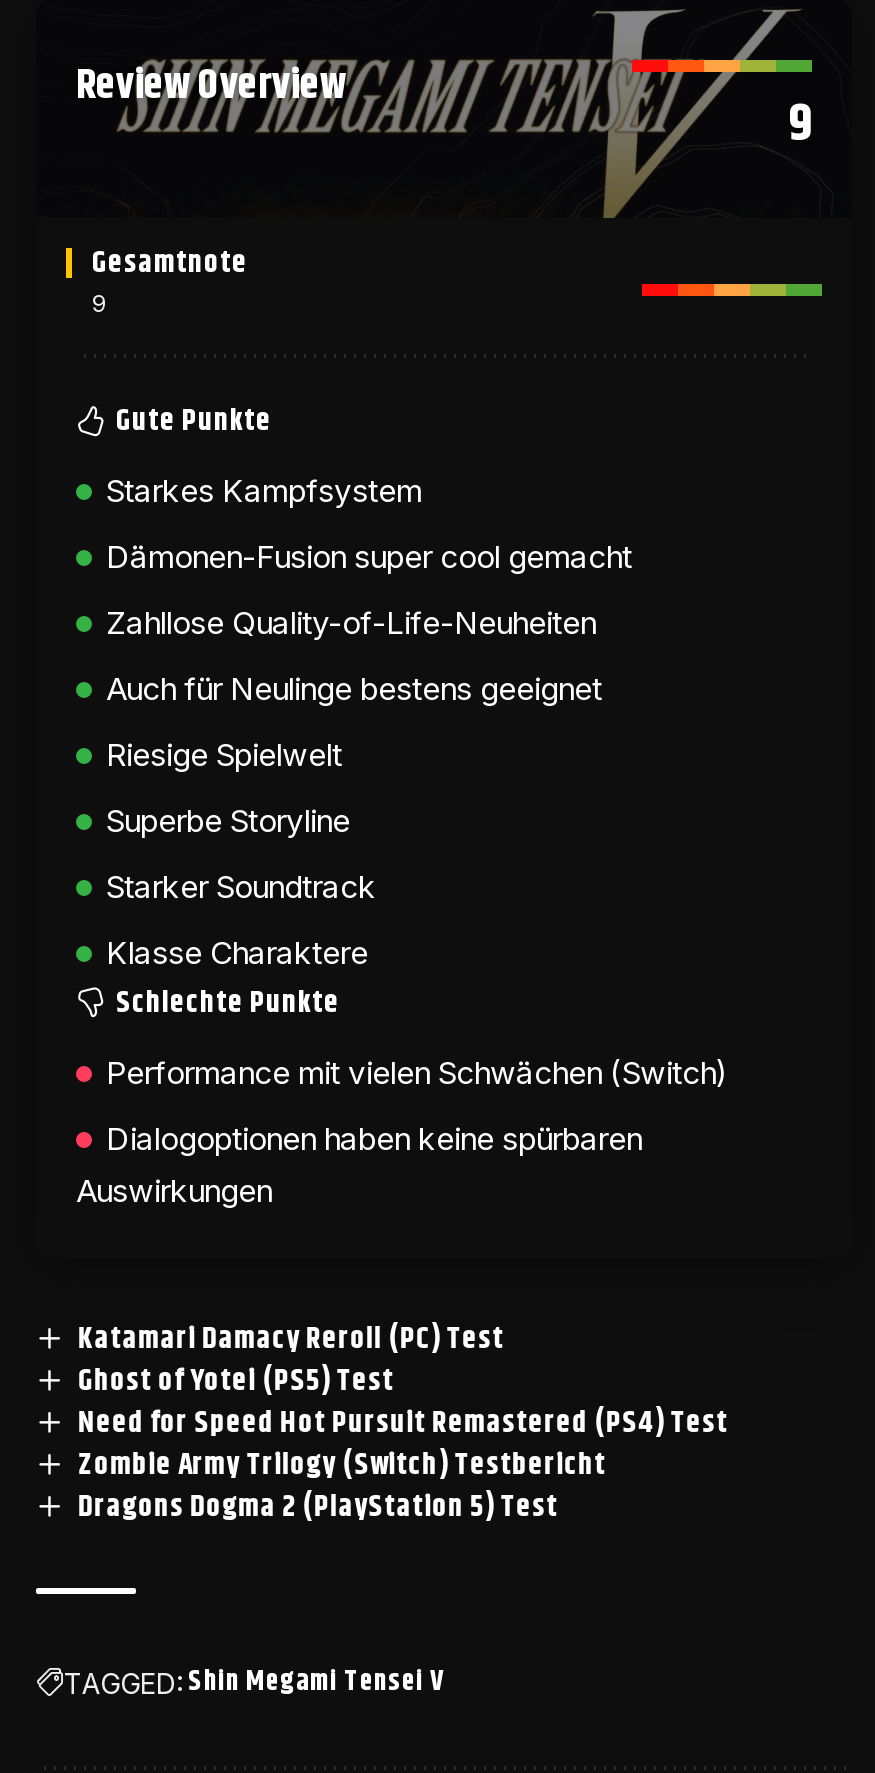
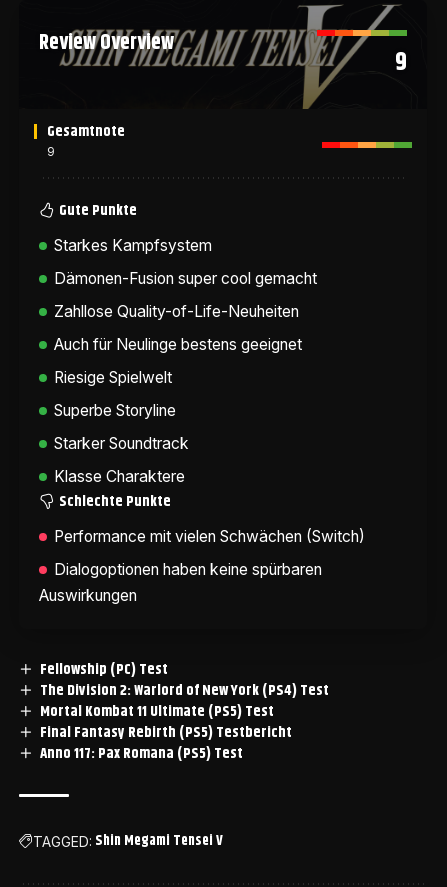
- Katamari Damacy Reroll (PC) Test
- Ghost of Yotei (PS5) Test
- Need for Speed Hot Pursuit Remastered (PS4) Test
- Zombie Army Trilogy (Switch) Testbericht
- Dragons Dogma 2 (PlayStation 5) Test
+ Fellowship (PC) Test
+ The Division 2: Warlord of New York (PS4) Test
+ Mortal Kombat 11 Ultimate (PS5) Test
+ Final Fantasy Rebirth (PS5) Testbericht
+ Anno 117: Pax Romana (PS5) Test
